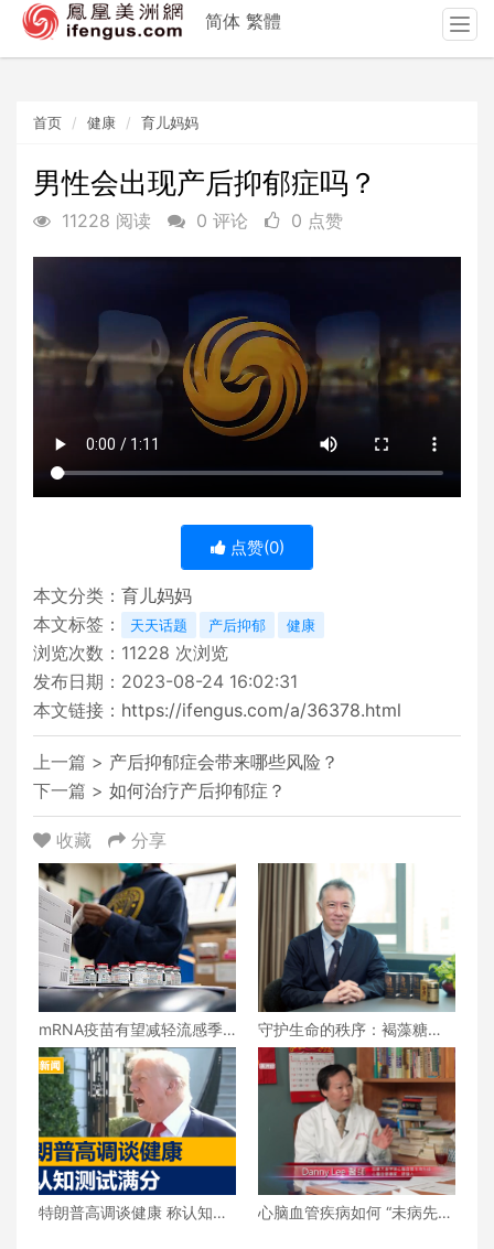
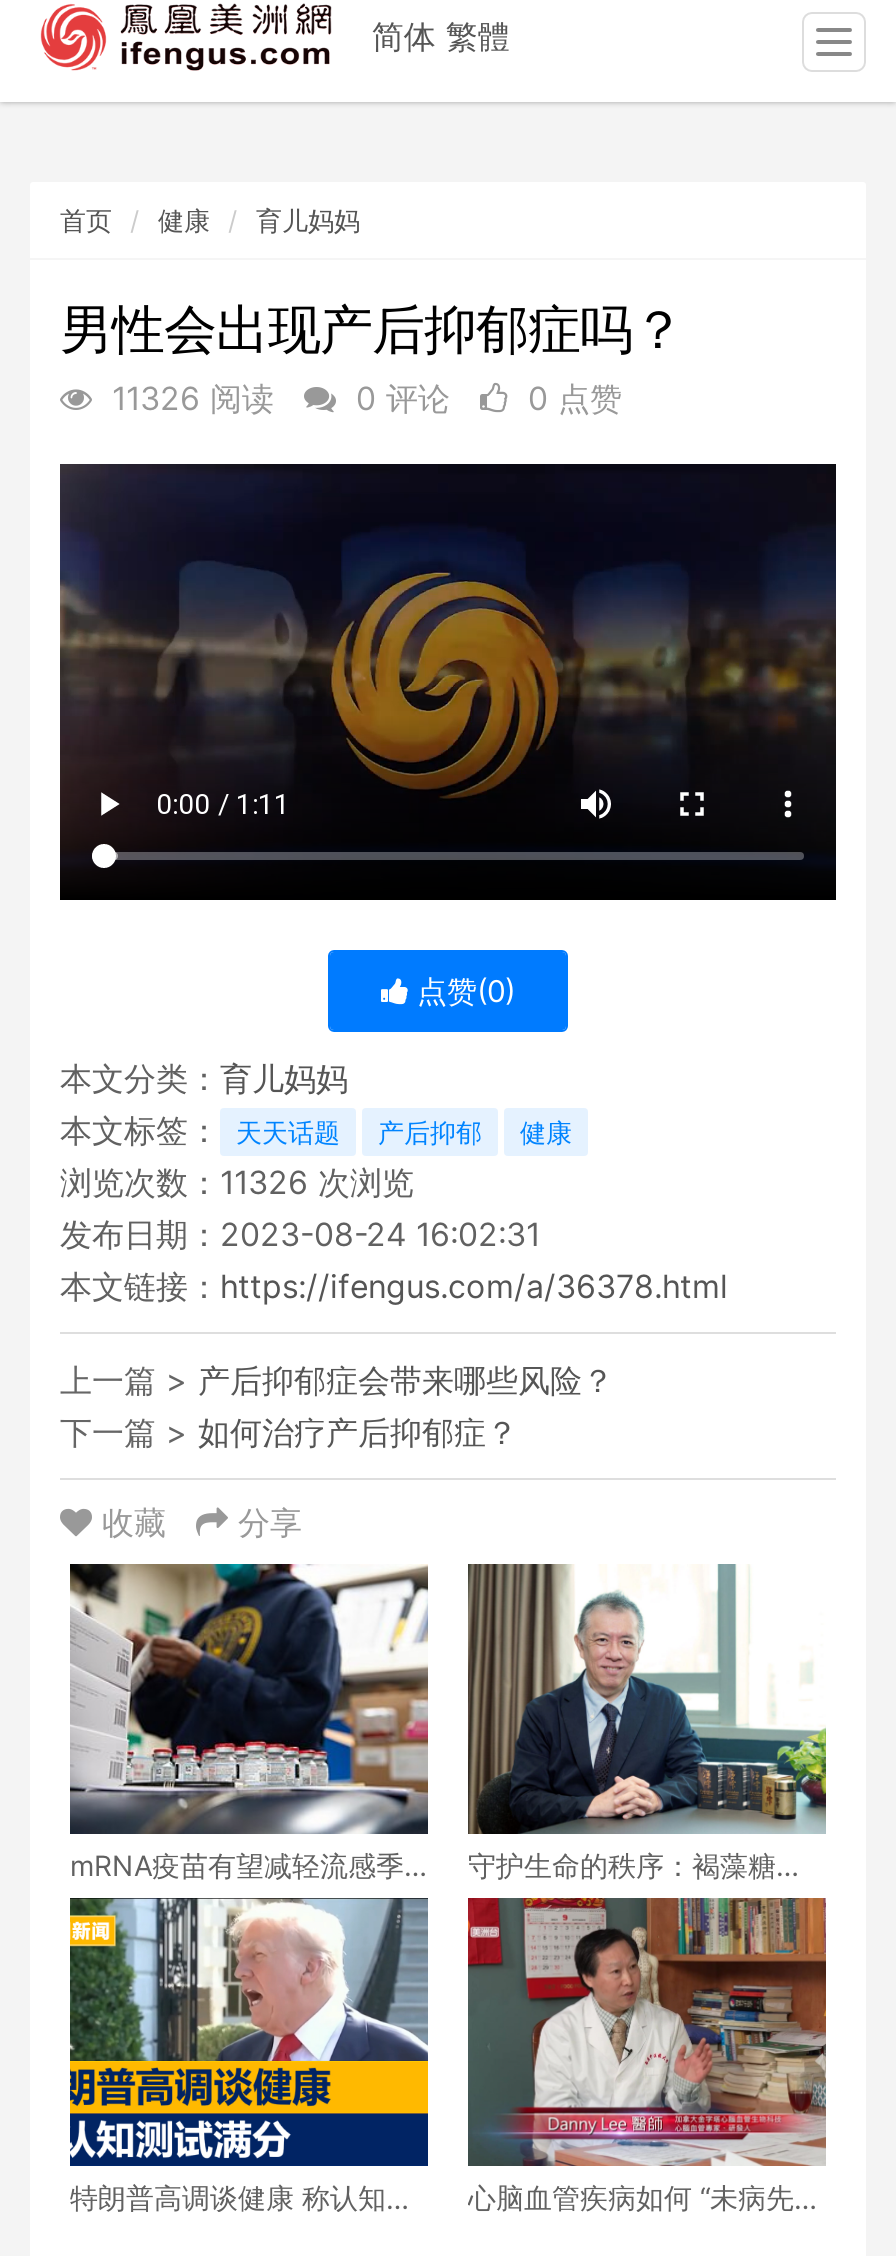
- 11228 阅读 0 评论 0 点赞
+ 11326 阅读 0 评论 0 点赞

- 浏览次数：11228次浏览
+ 浏览次数：11326次浏览
